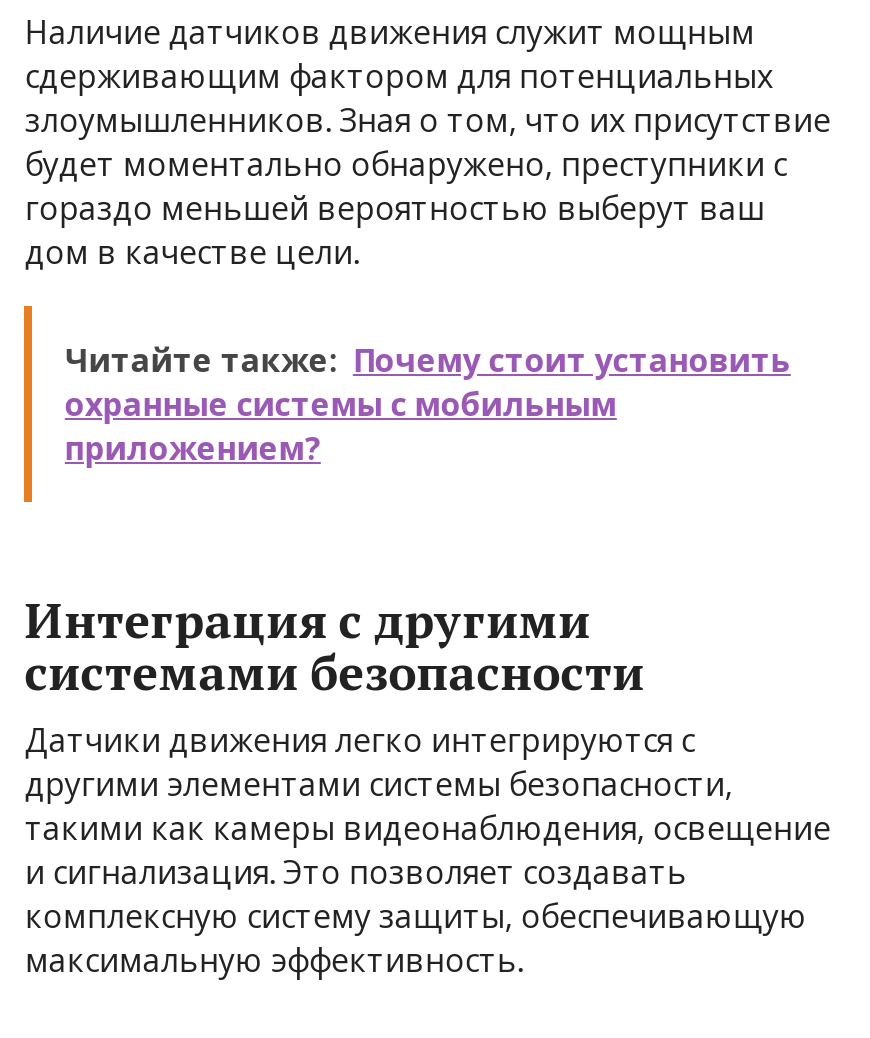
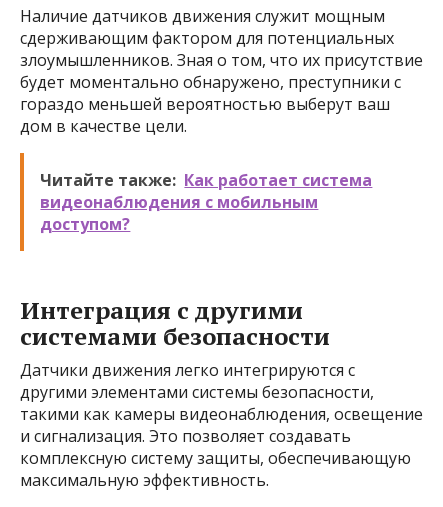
- Читайте также: Почему стоит установить
- охранные системы с мобильным
- приложением?
+ Читайте также: Как работает система
+ видеонаблюдения с мобильным
+ доступом?
